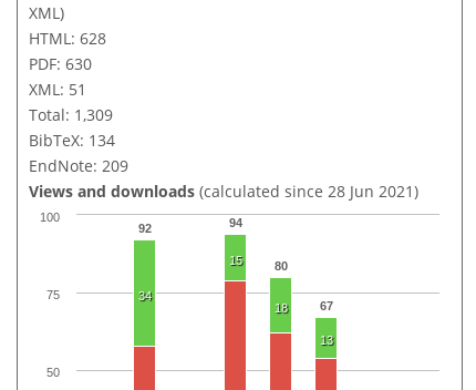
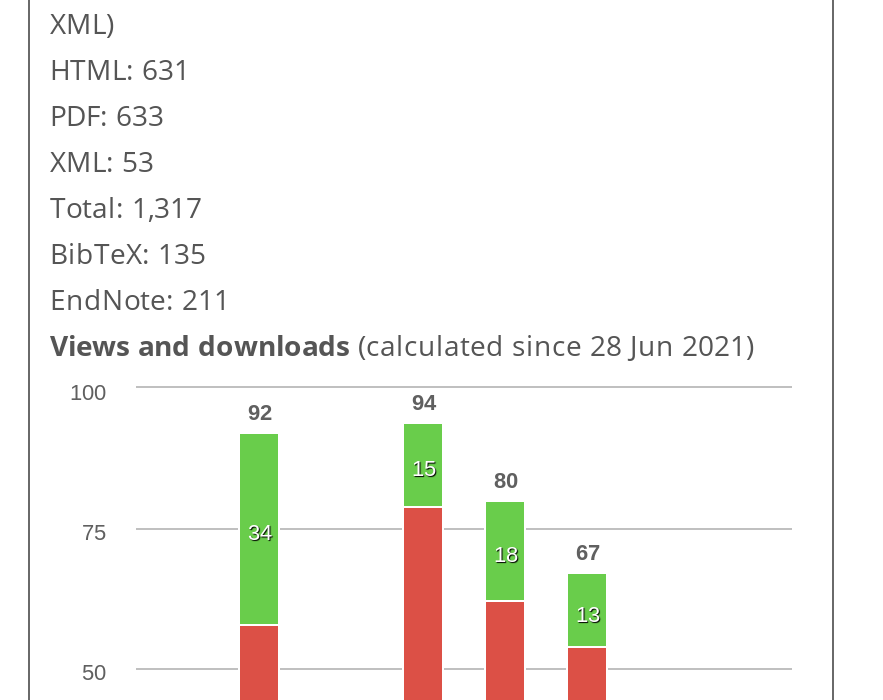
- HTML: 628
+ HTML: 631

- PDF: 630
+ PDF: 633

- XML: 51
+ XML: 53

- Total: 1,309
+ Total: 1,317

- BibTeX: 134
+ BibTeX: 135

- EndNote: 209
+ EndNote: 211
